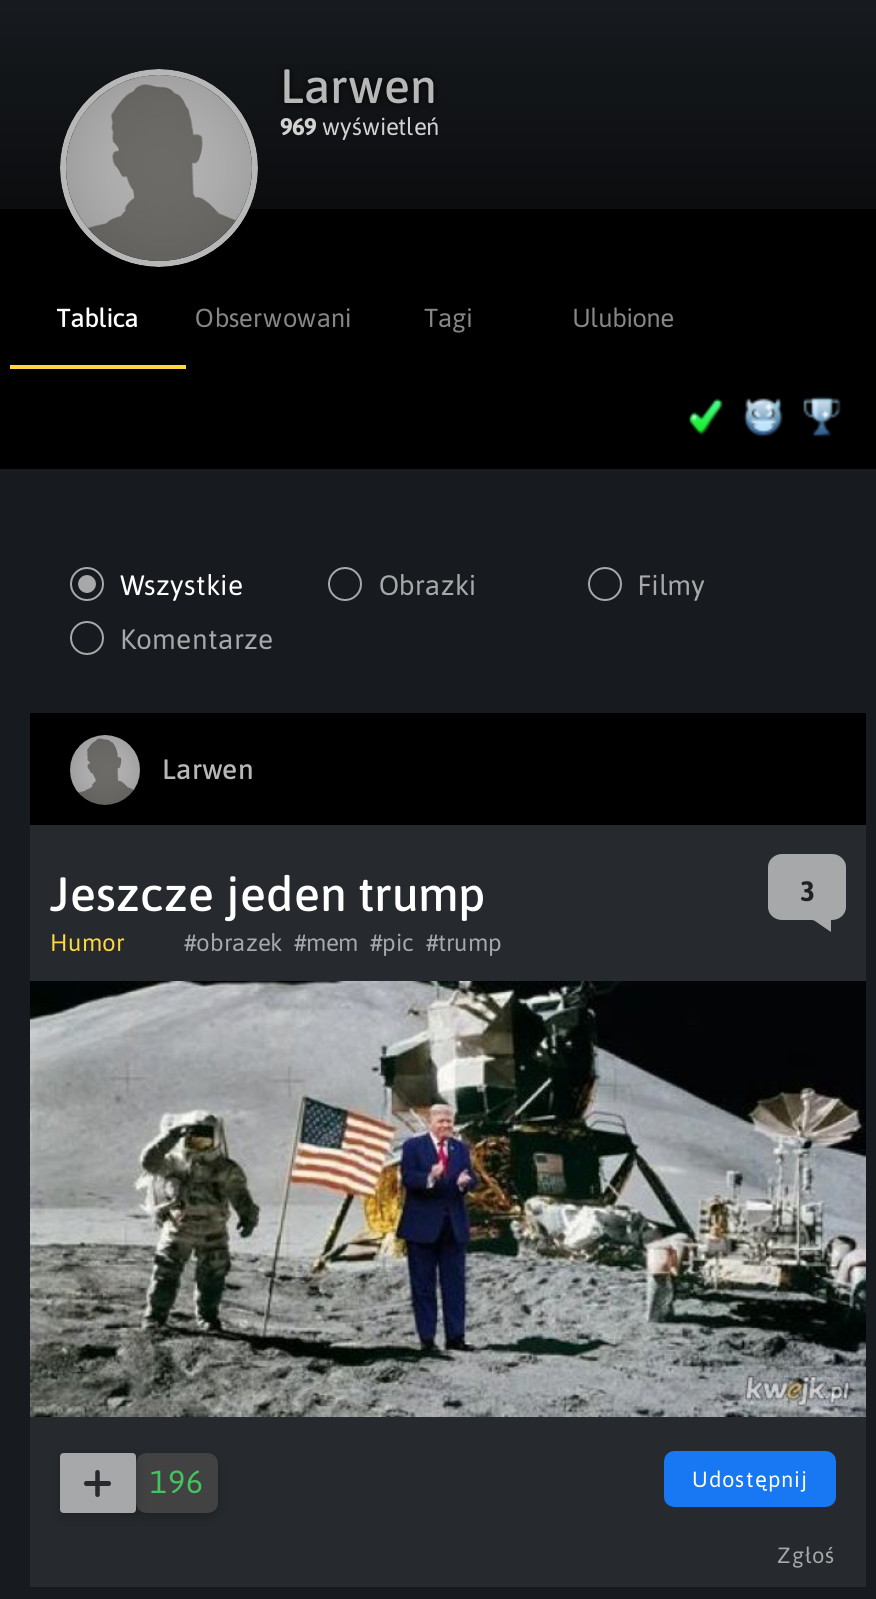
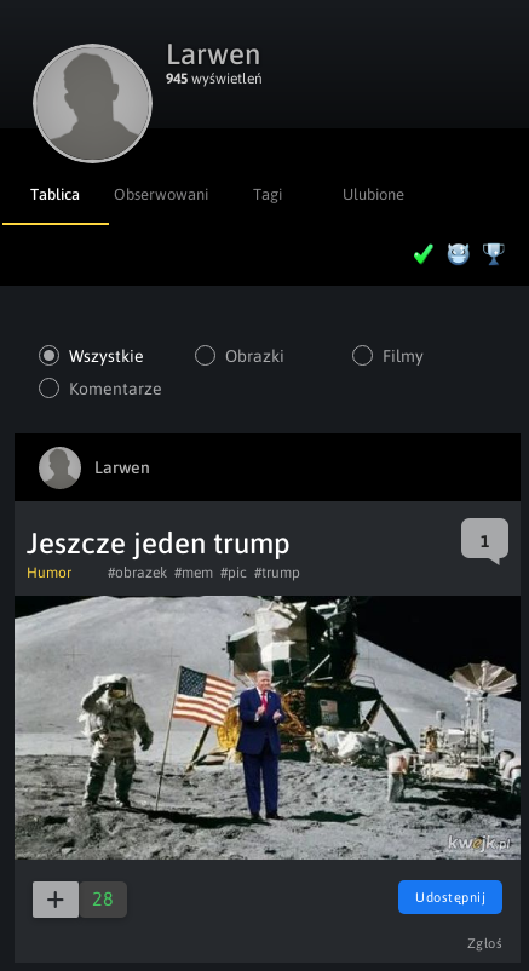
- 969 wyświetleń
+ 945 wyświetleń

- 3
+ 1

- 196
+ 28
